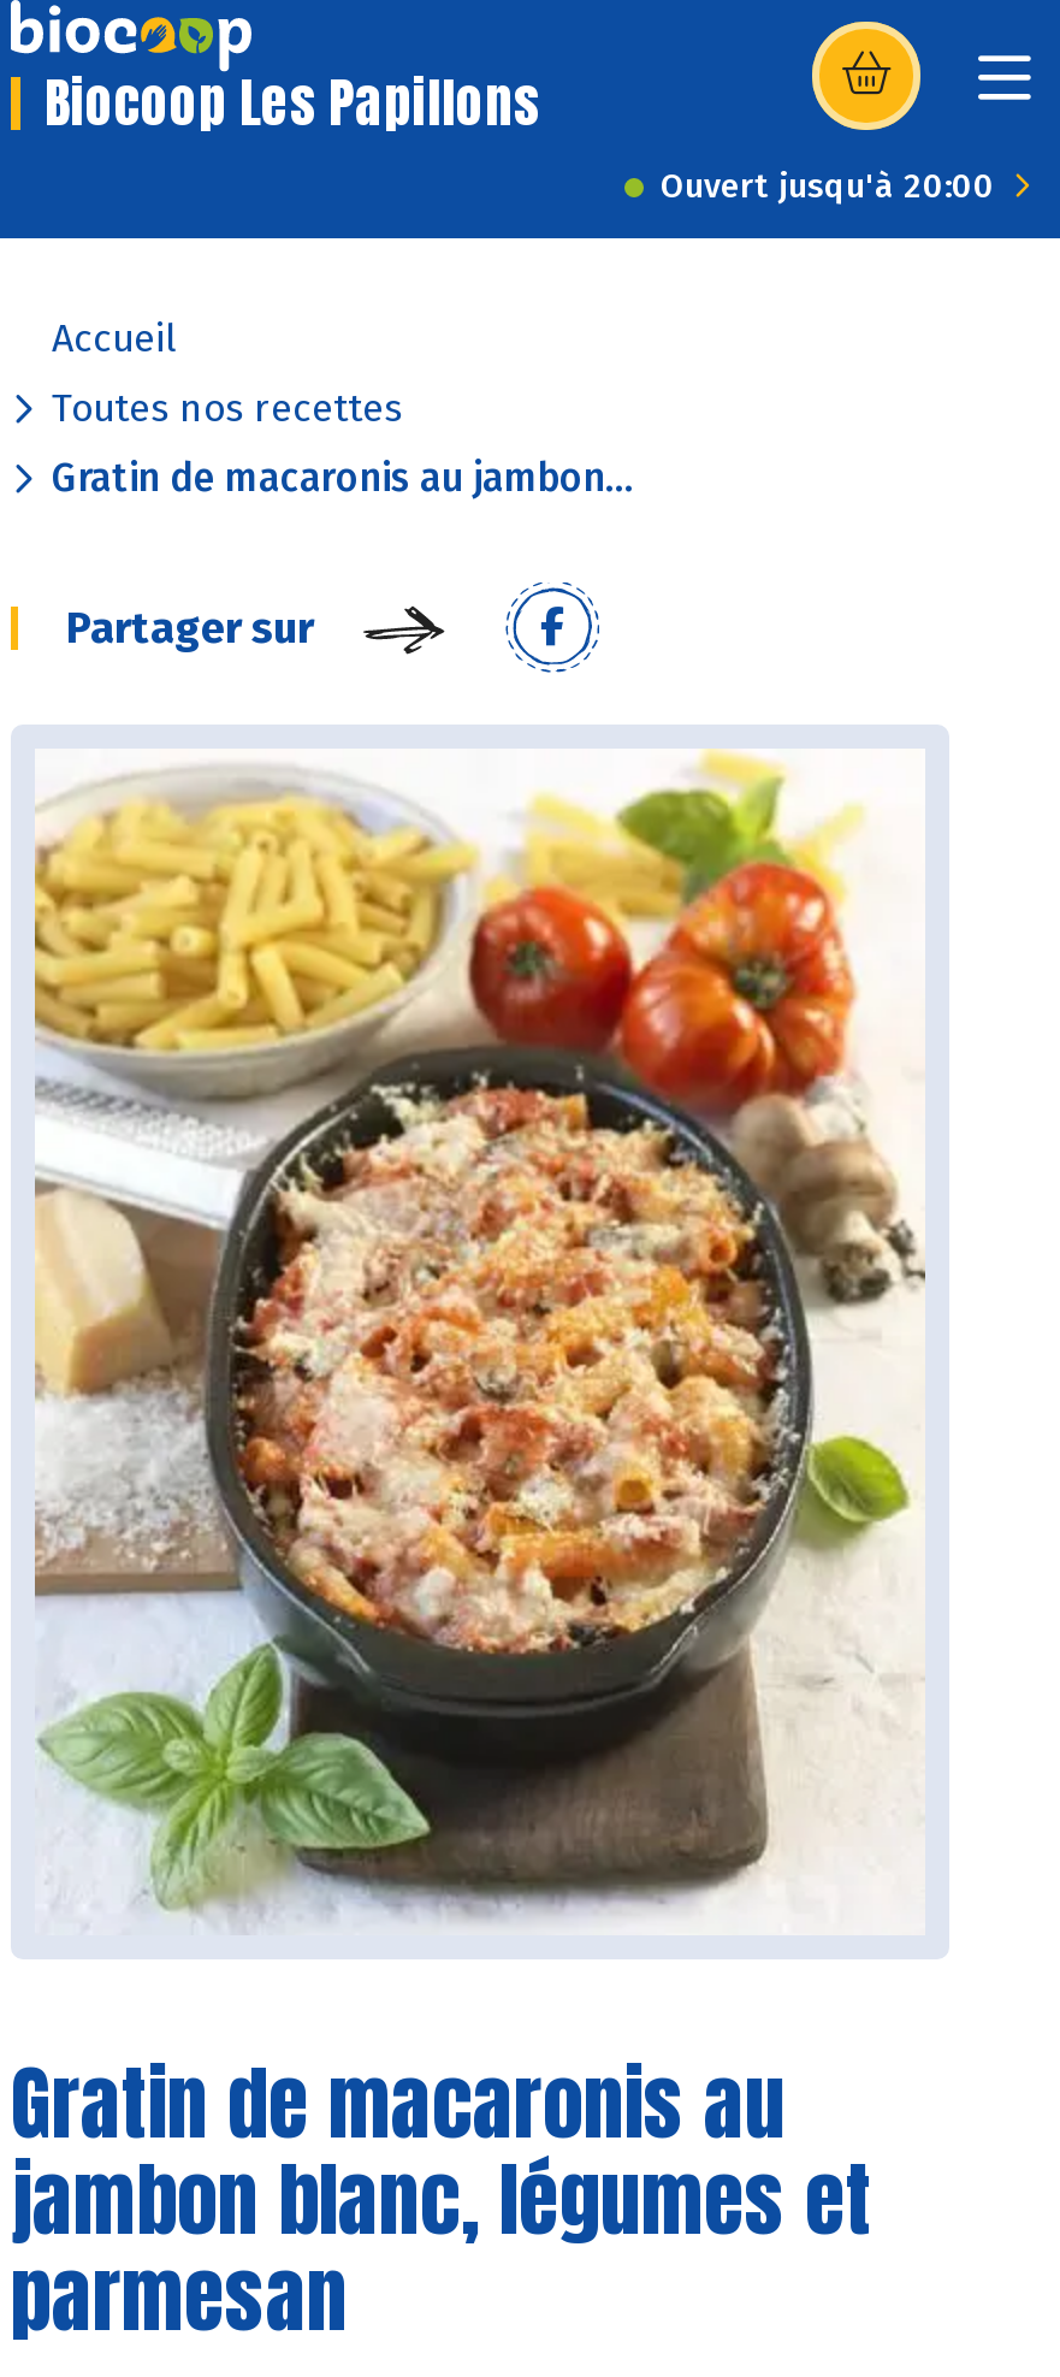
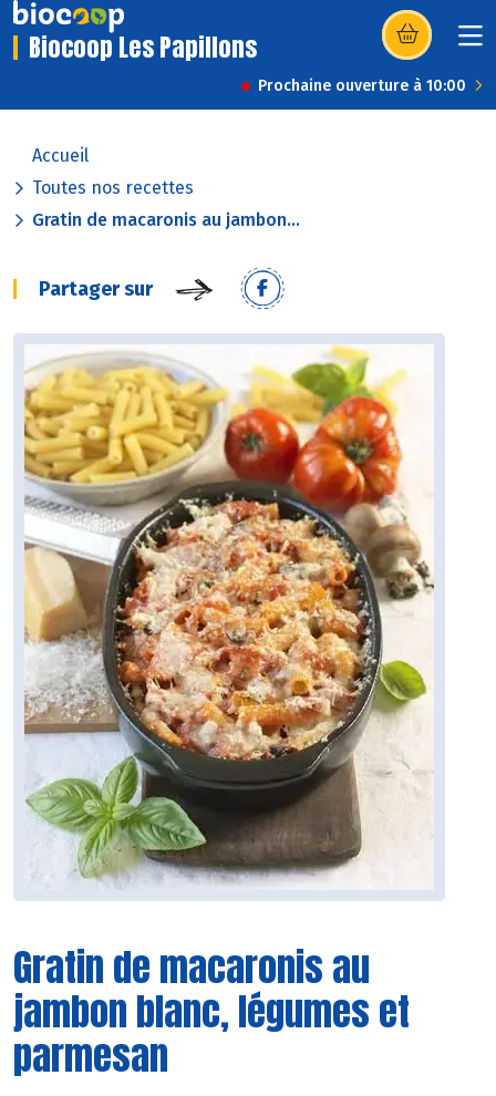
- Ouvert jusqu'à 20:00
+ Prochaine ouverture à 10:00
